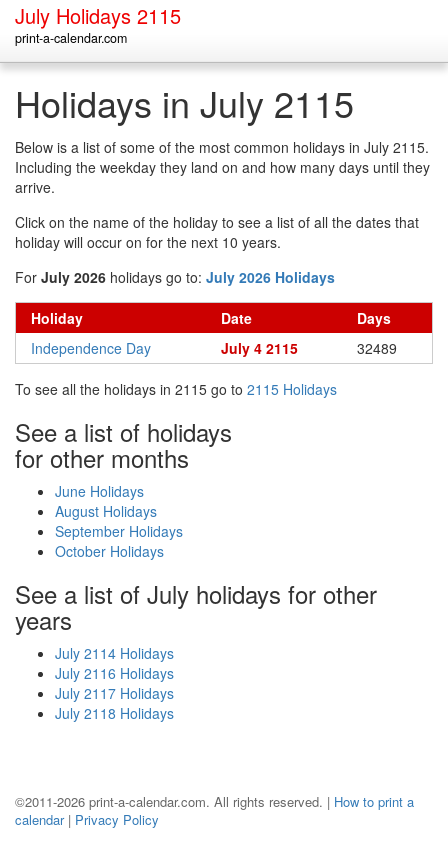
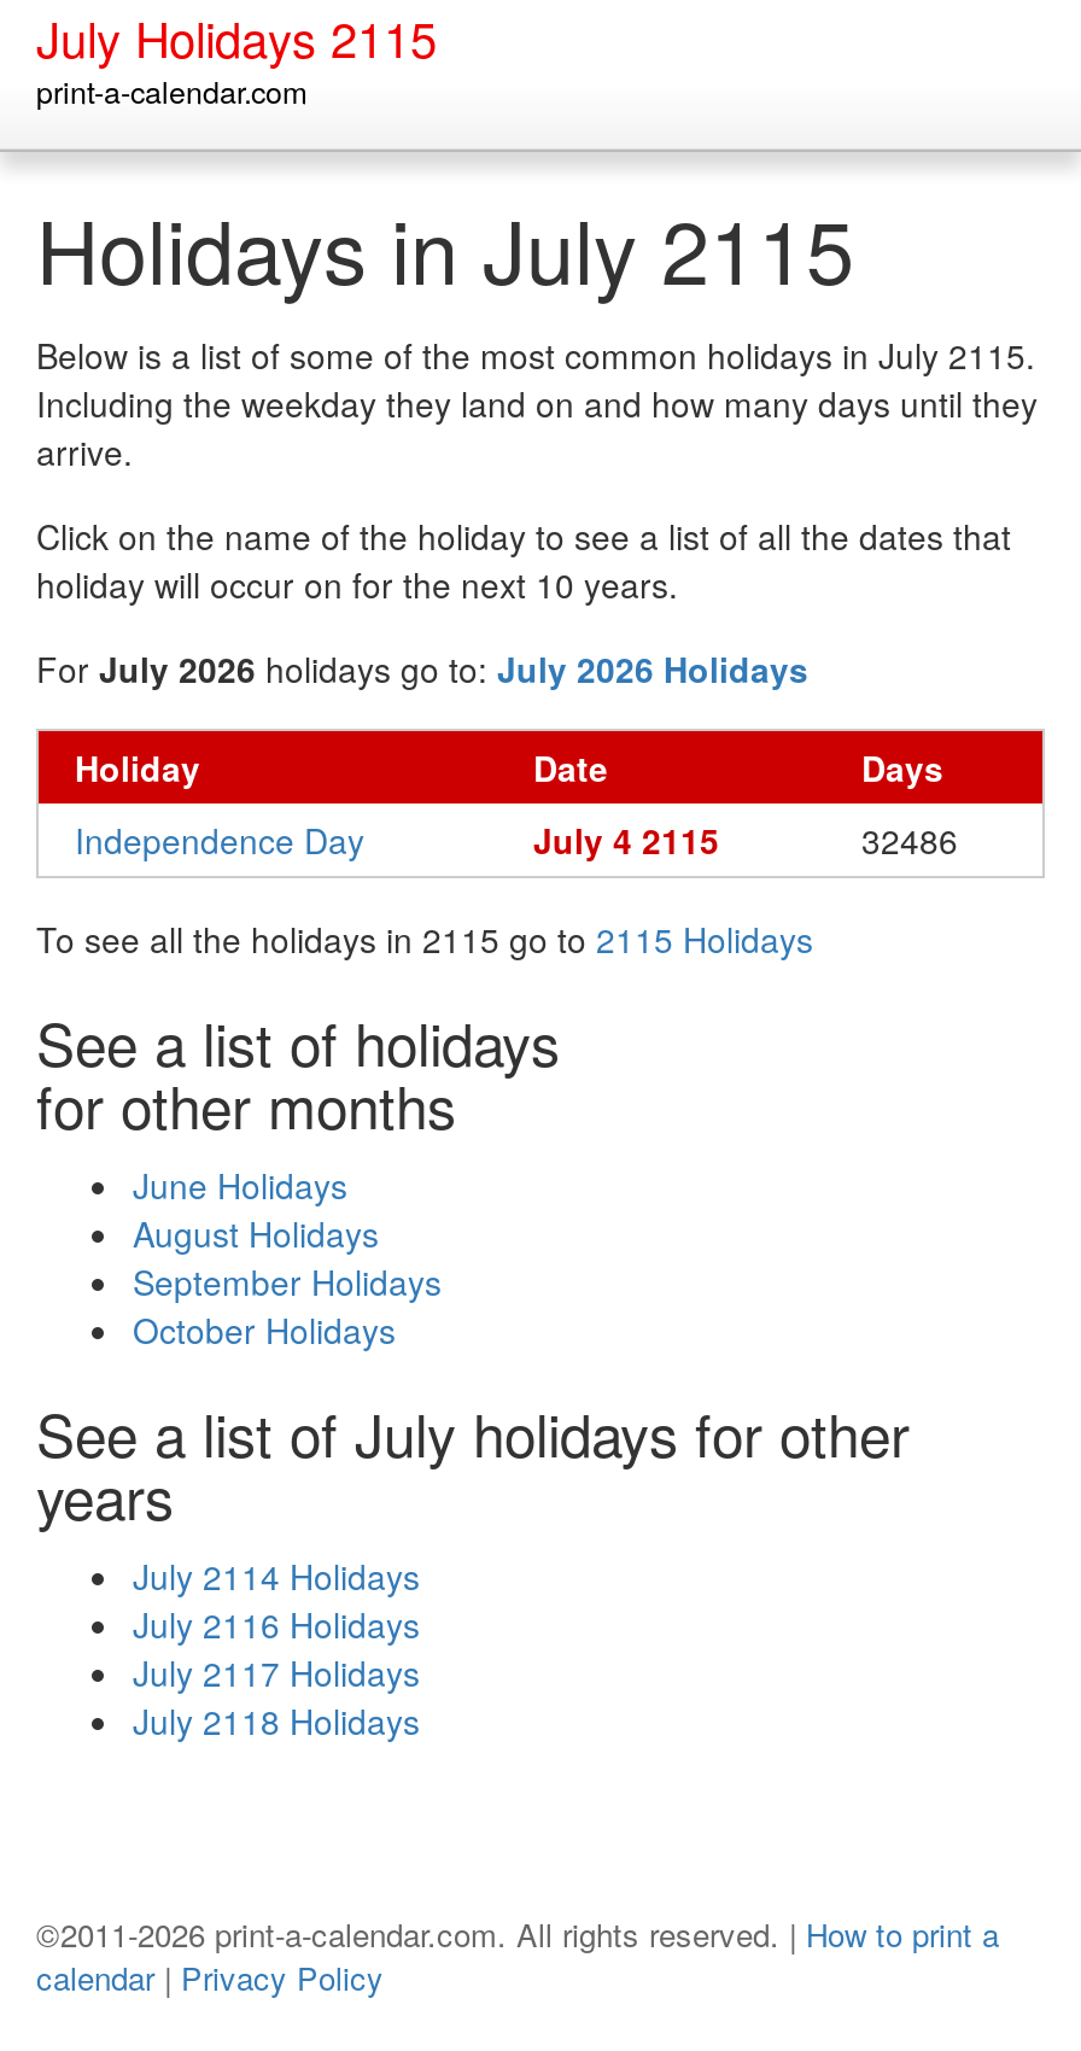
- 32489
+ 32486
